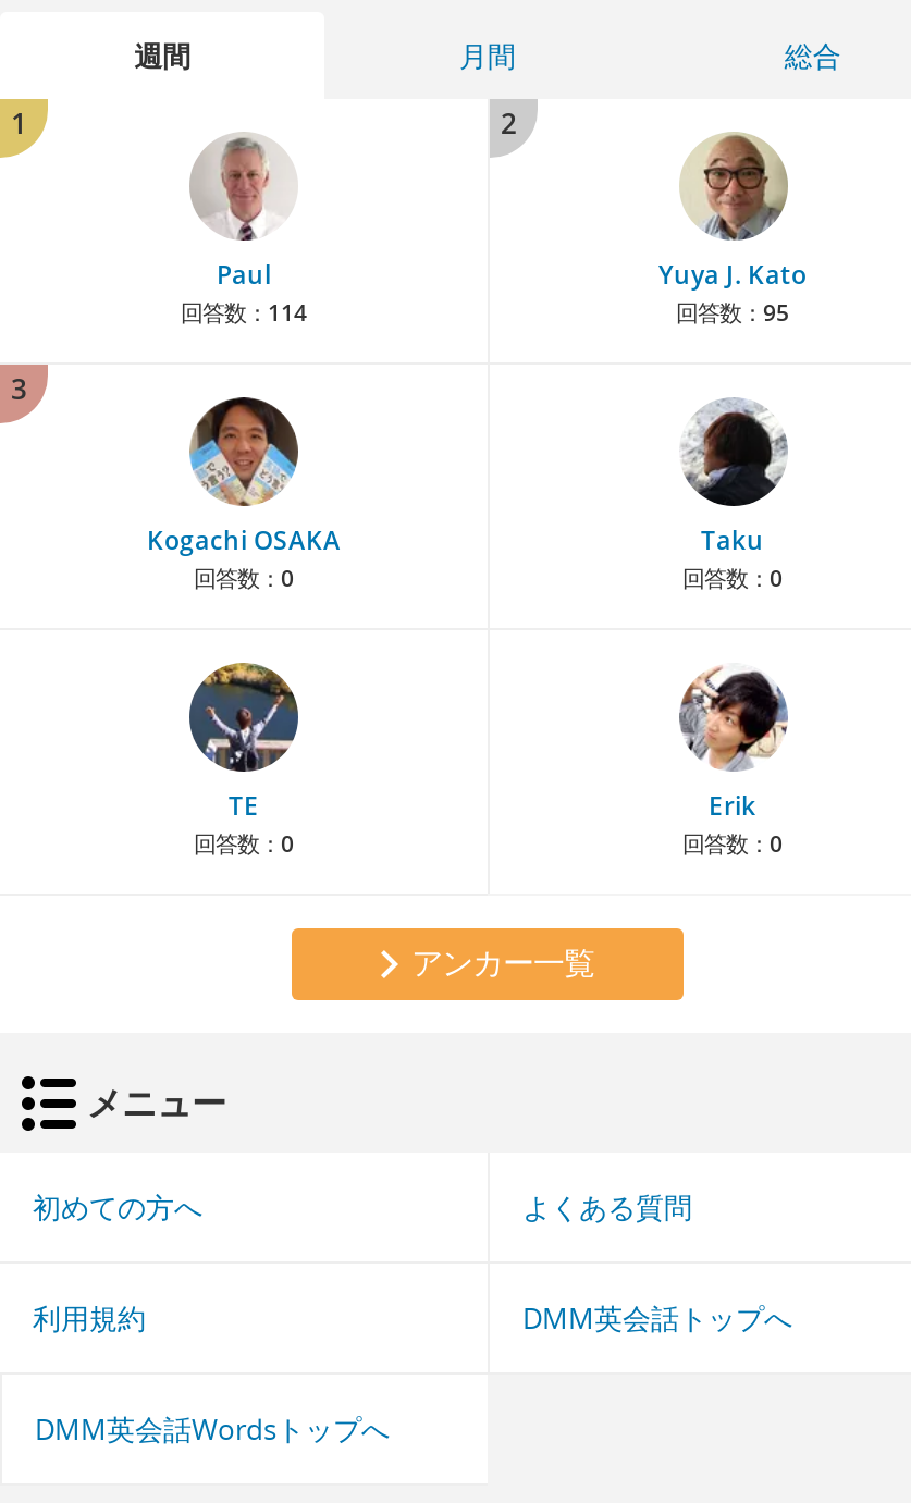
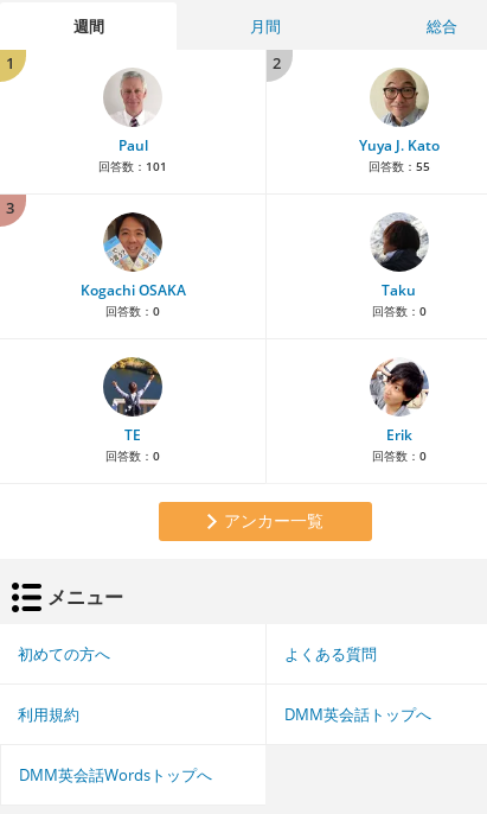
- 回答数：114
+ 回答数：101

- 回答数：95
+ 回答数：55
